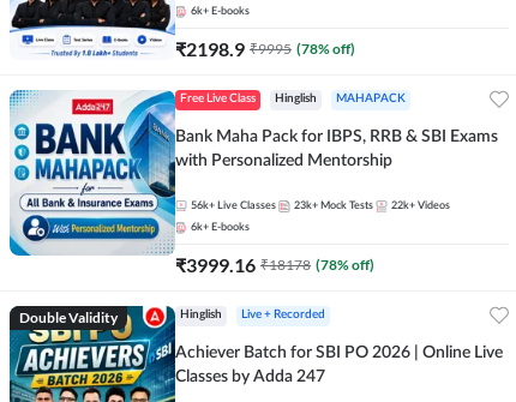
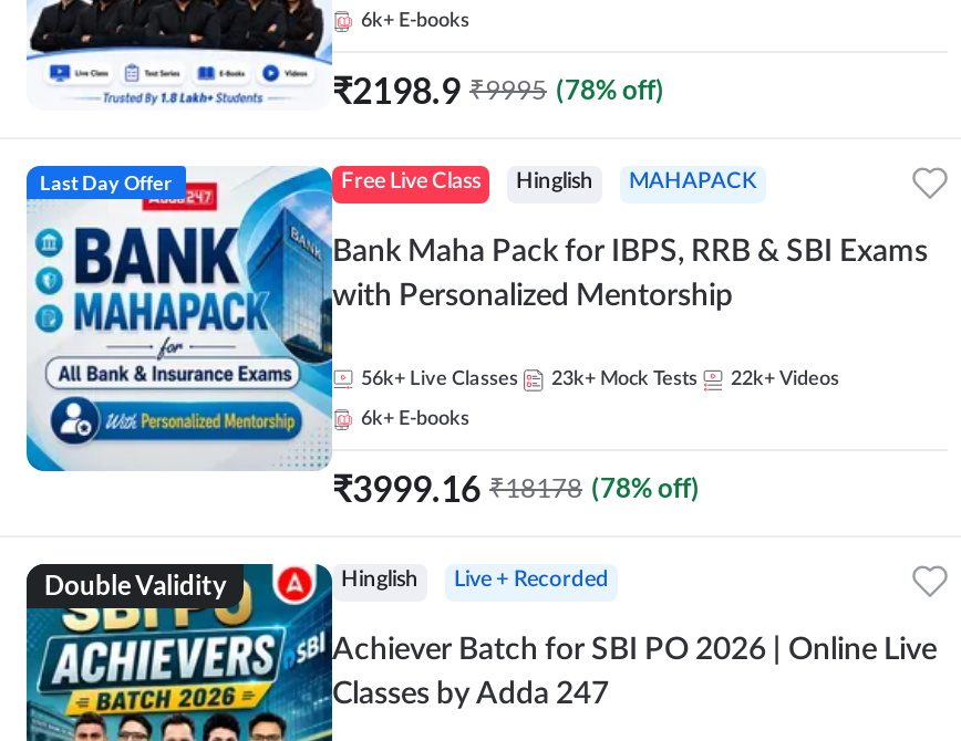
+ Last Day Offer
